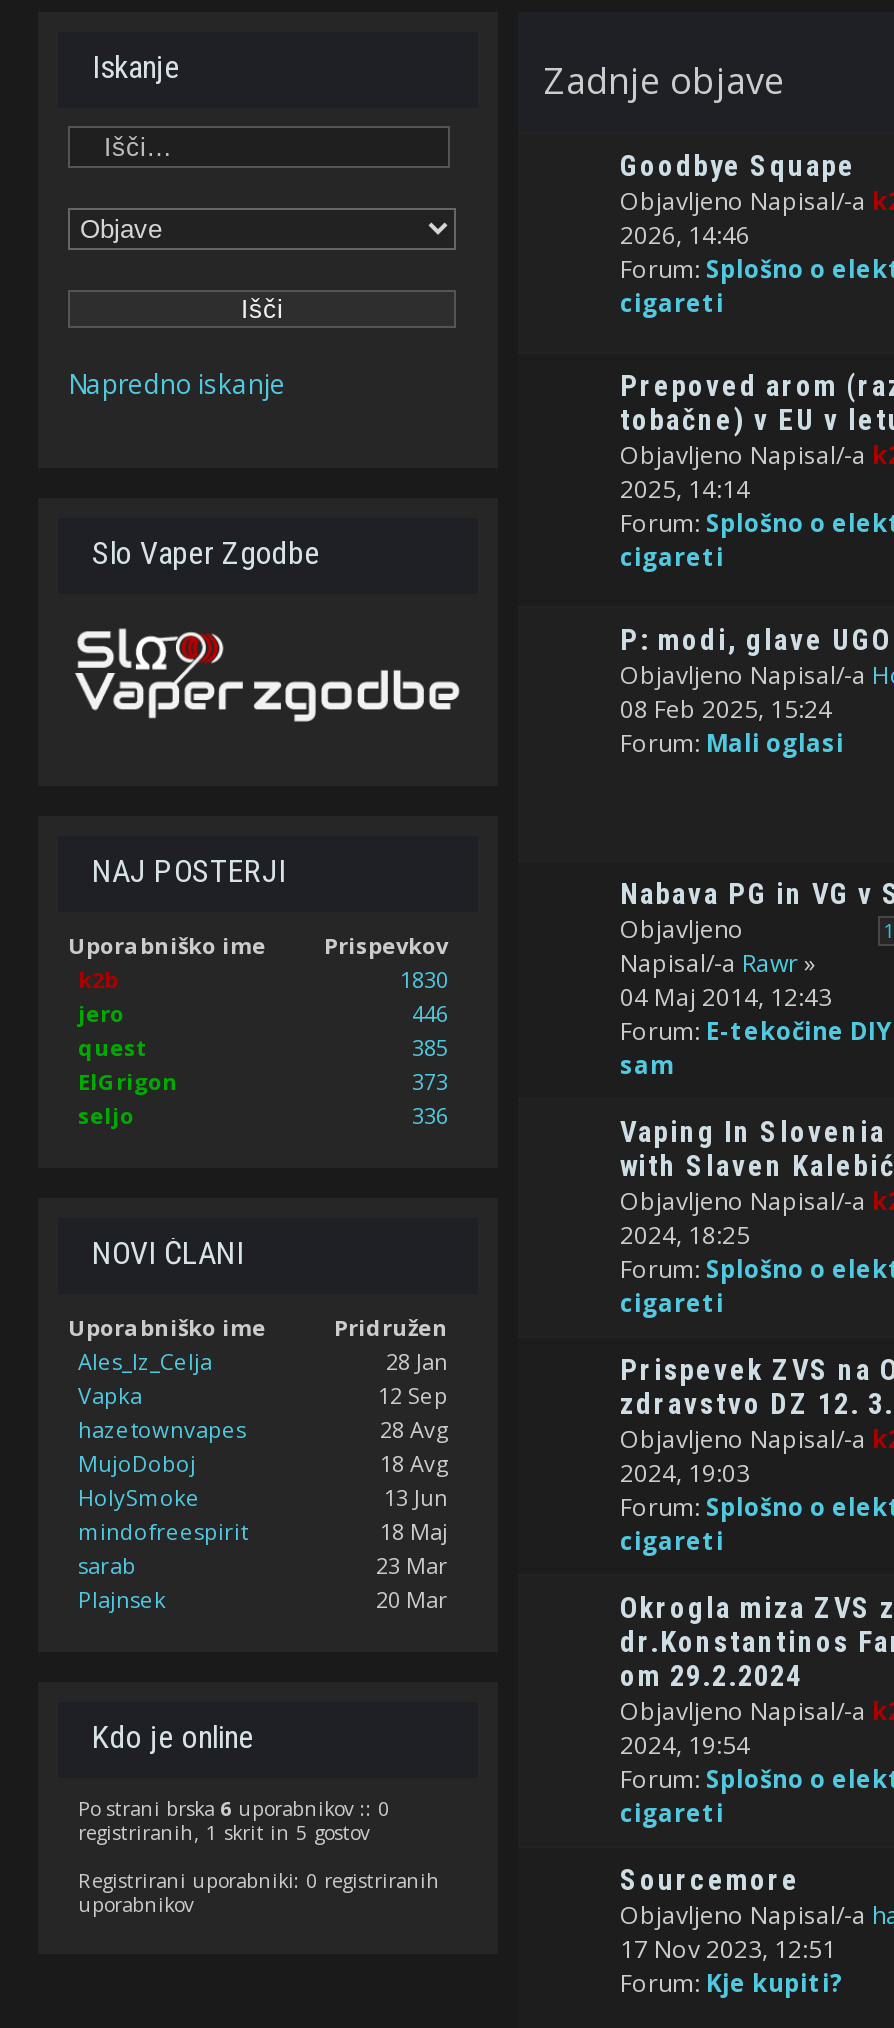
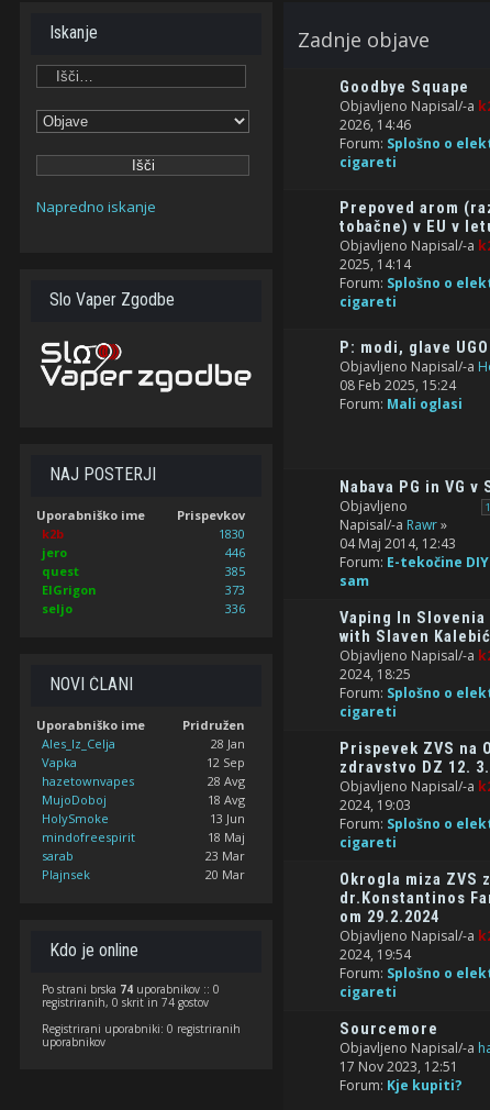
- Po strani brska 6 uporabnikov :: 0
+ Po strani brska 74 uporabnikov :: 0

- registriranih, 1 skrit in 5 gostov
+ registriranih, 0 skrit in 74 gostov
